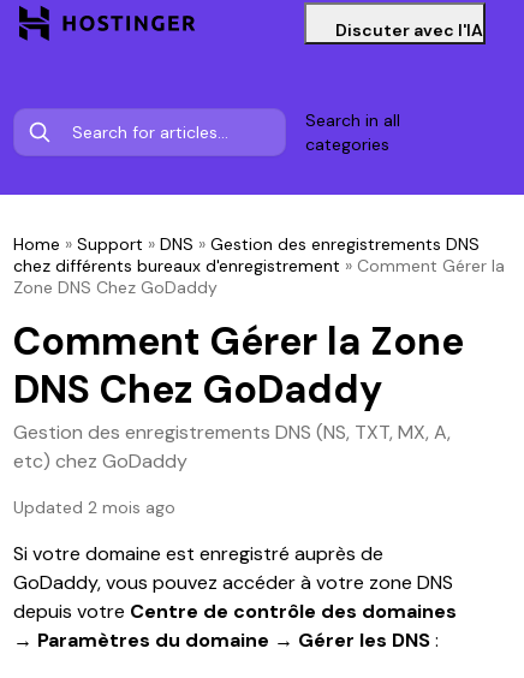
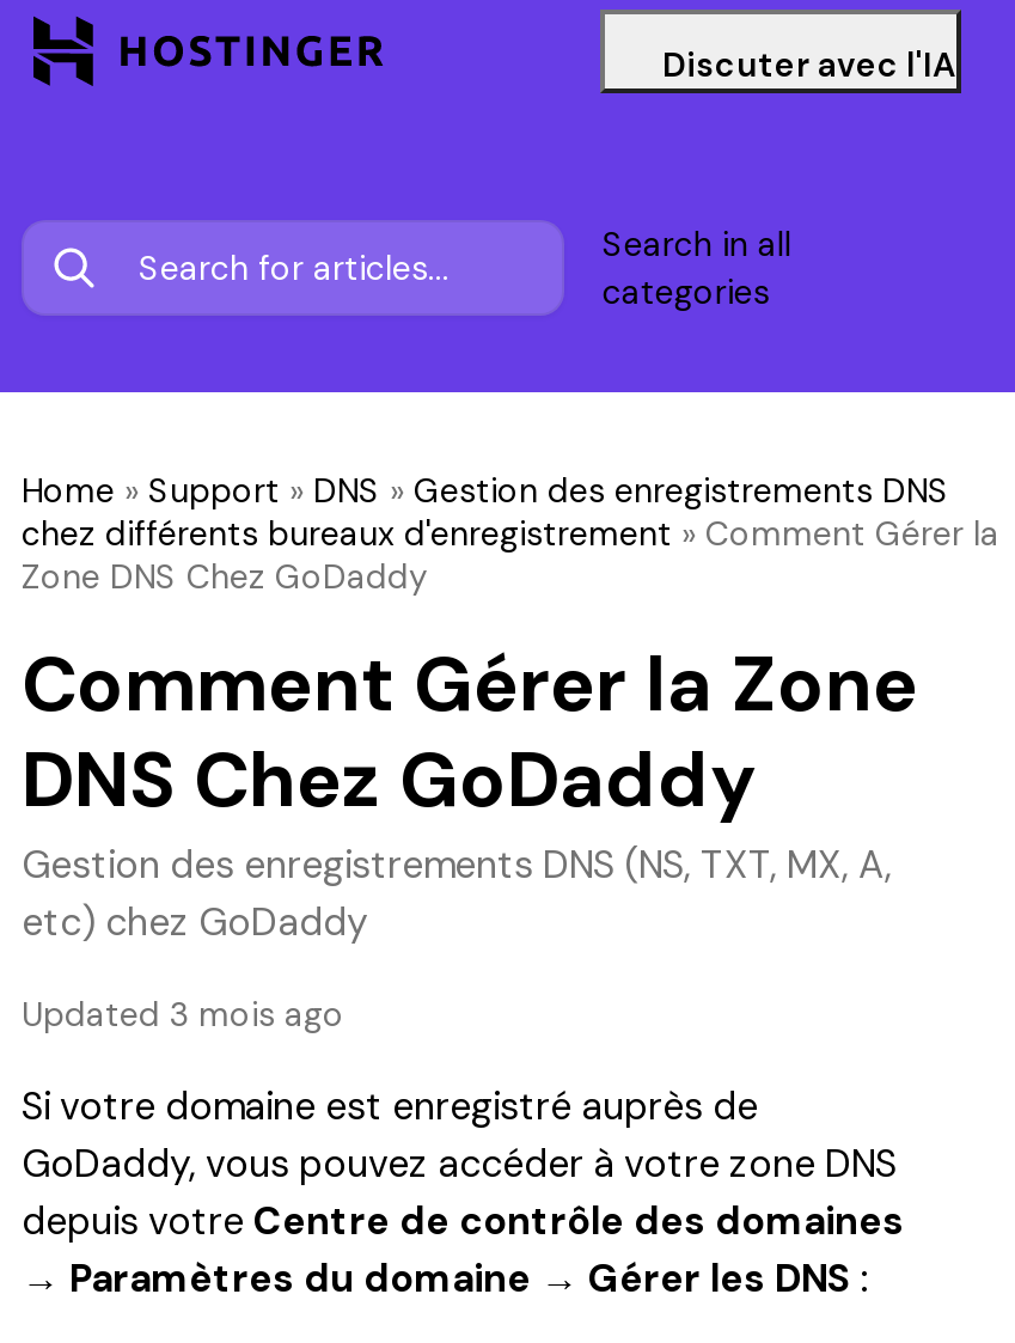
- Updated 2 mois ago
+ Updated 3 mois ago
